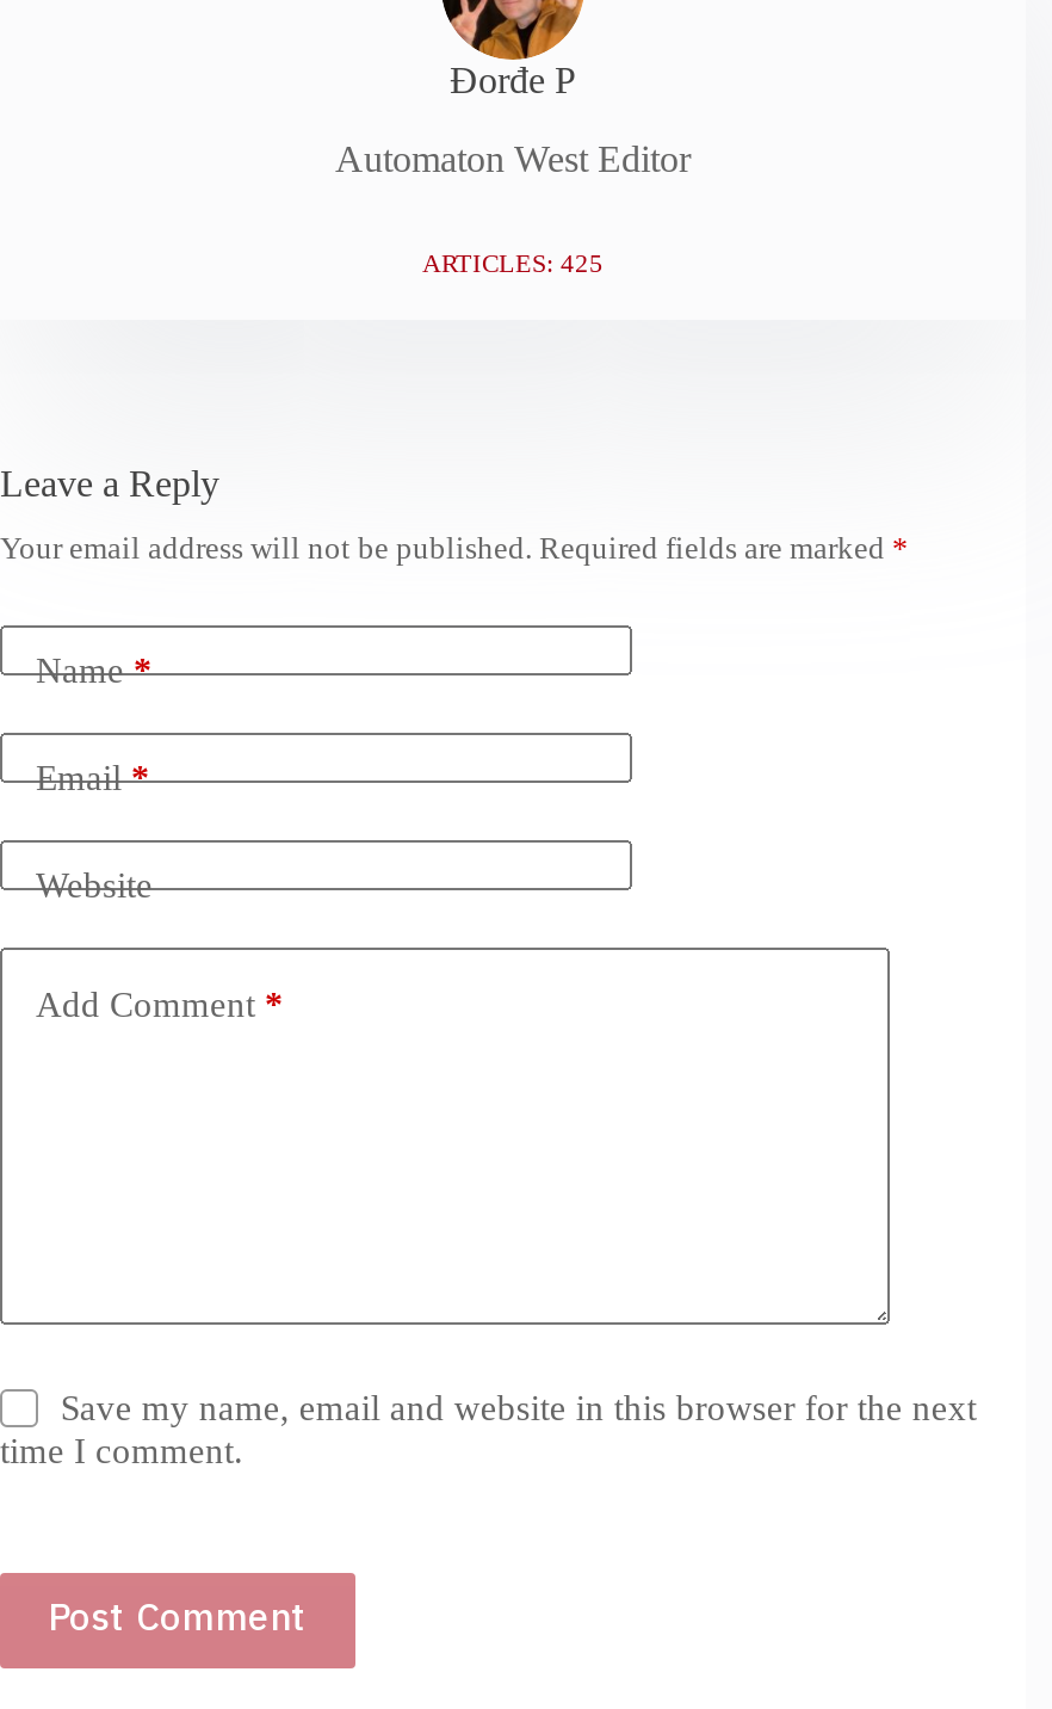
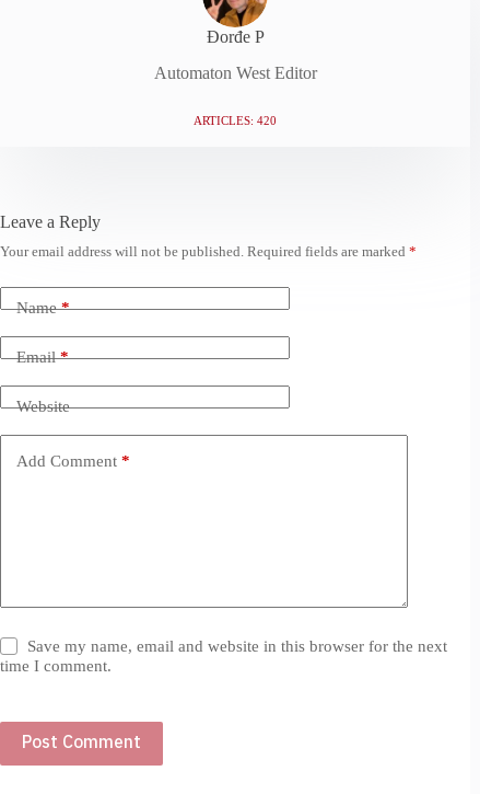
- ARTICLES: 425
+ ARTICLES: 420
